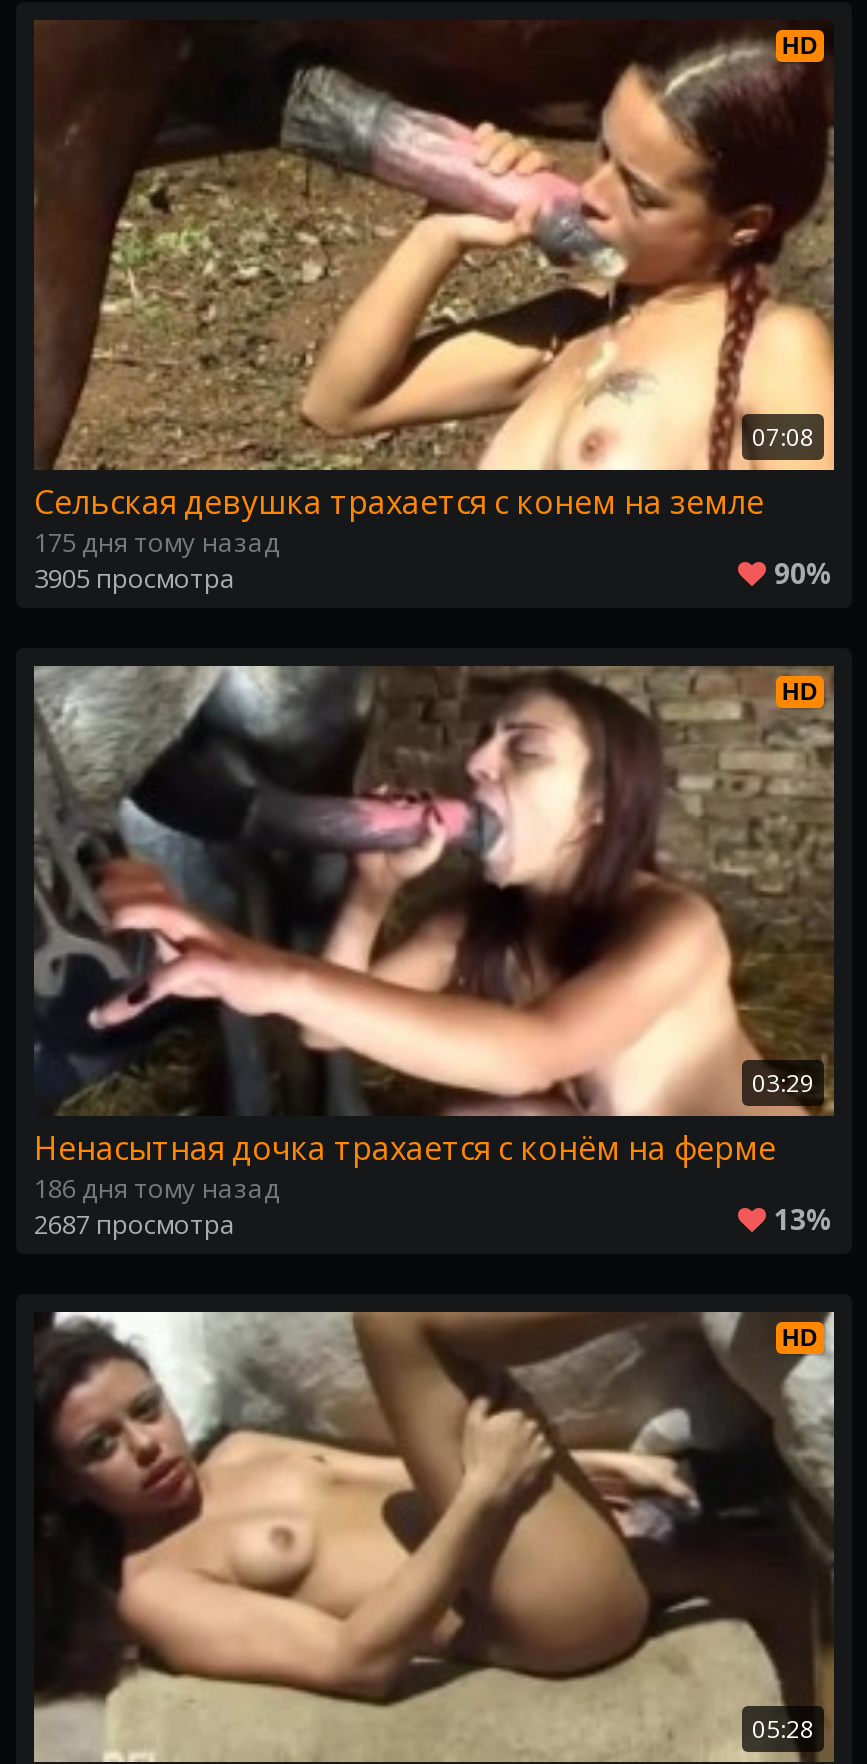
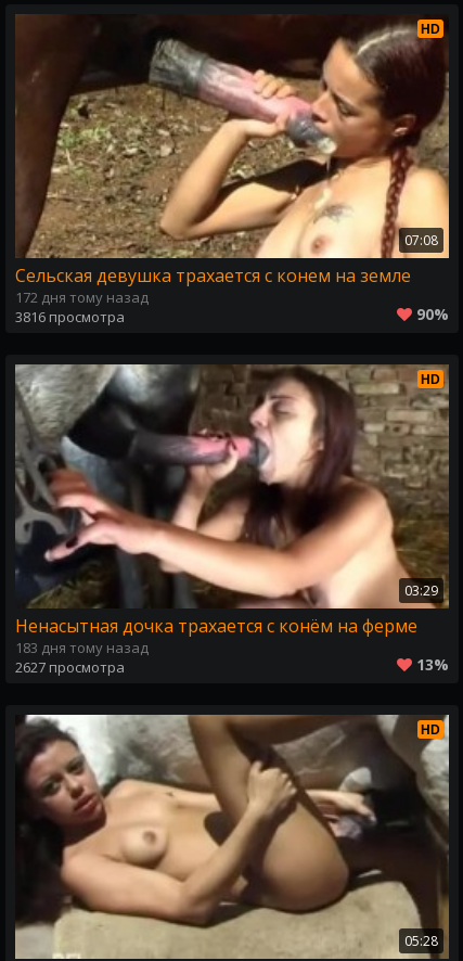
- 175 дня тому назад
+ 172 дня тому назад

- 3905 просмотра
+ 3816 просмотра

- 186 дня тому назад
+ 183 дня тому назад

- 2687 просмотра
+ 2627 просмотра
